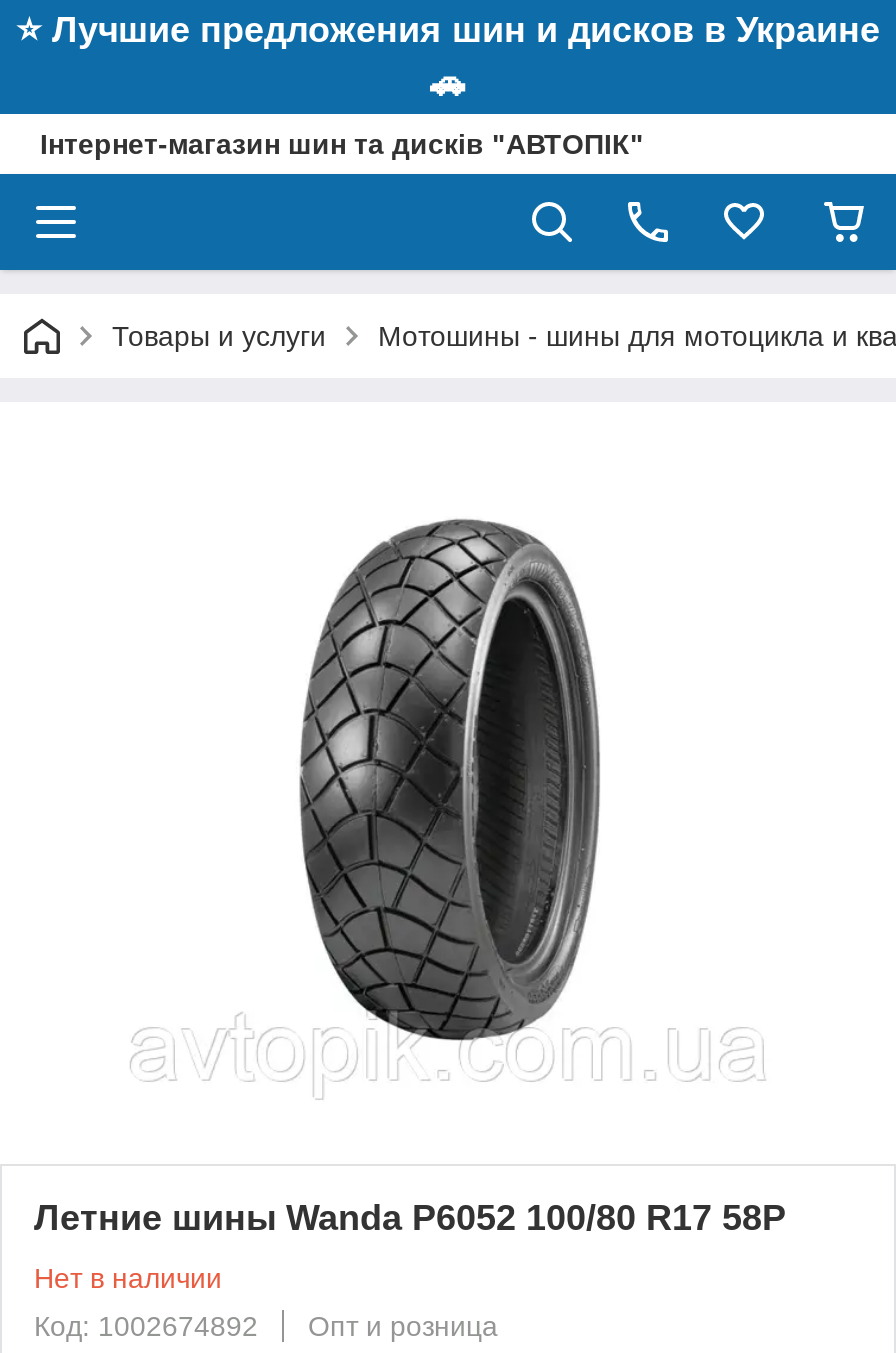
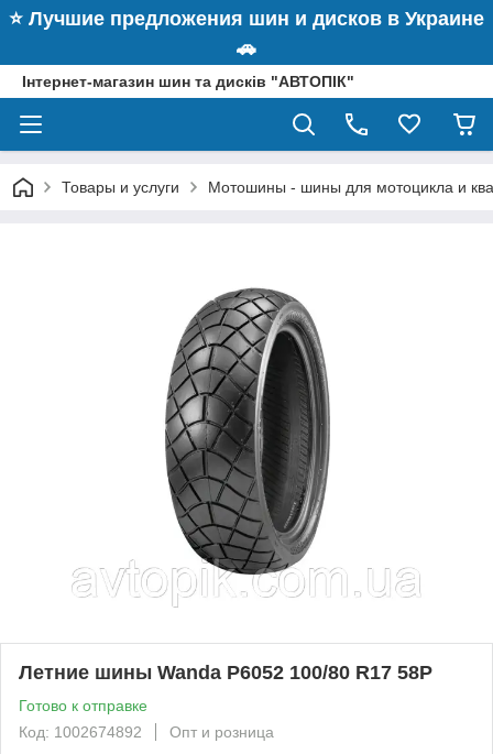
- Нет в наличии
+ Готово к отправке
